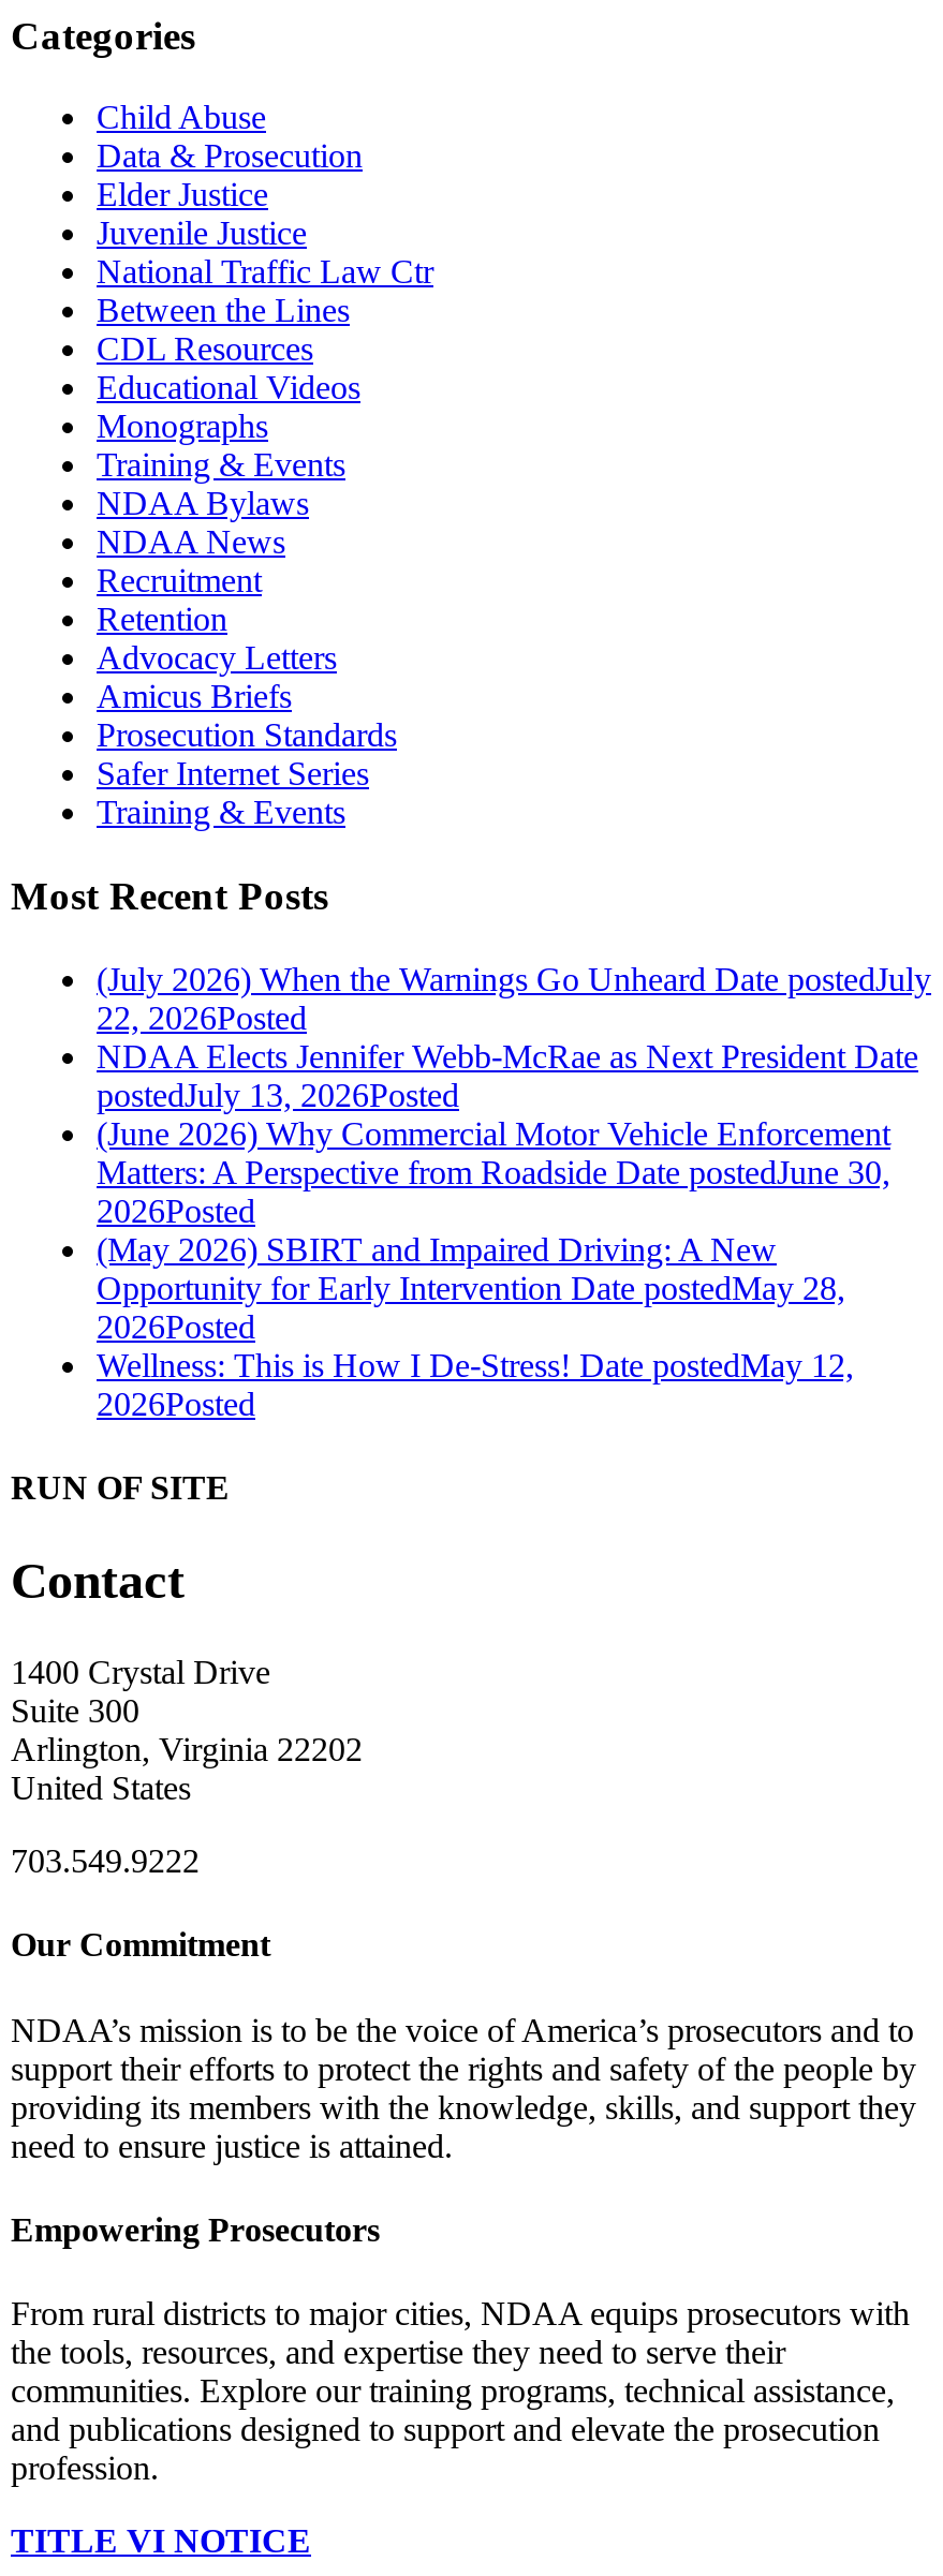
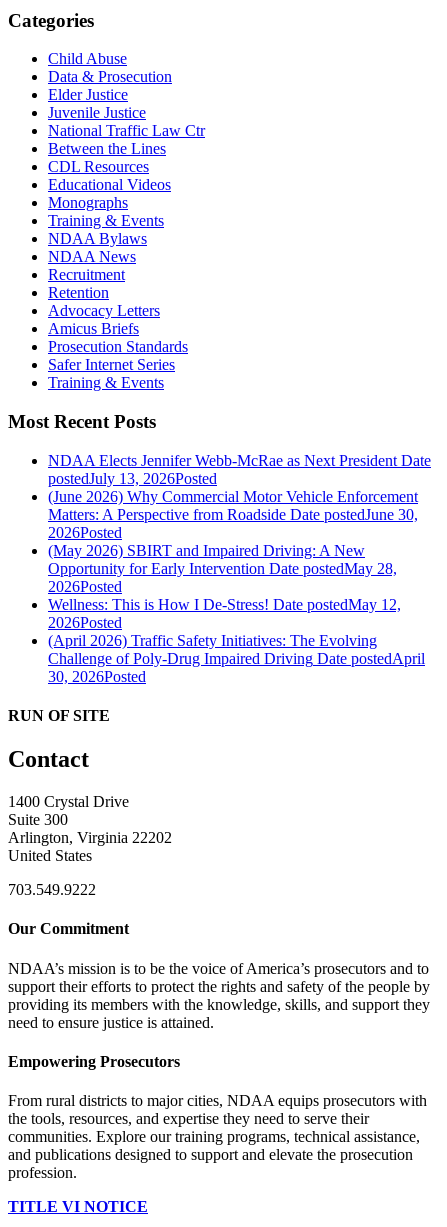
- (July 2026) When the Warnings Go Unheard Date postedJuly
- 22, 2026Posted

moved up: NDAA Elects Jennifer Webb-McRae as Next President Date | postedJuly 13, 2026Posted | (June 2026) Why Commercial Motor Vehicle Enforcement | ... | Wellness: This is How I De-Stress! Date postedMay 12, | 2026Posted

+ (April 2026) Traffic Safety Initiatives: The Evolving
+ Challenge of Poly-Drug Impaired Driving Date postedApril
+ 30, 2026Posted
